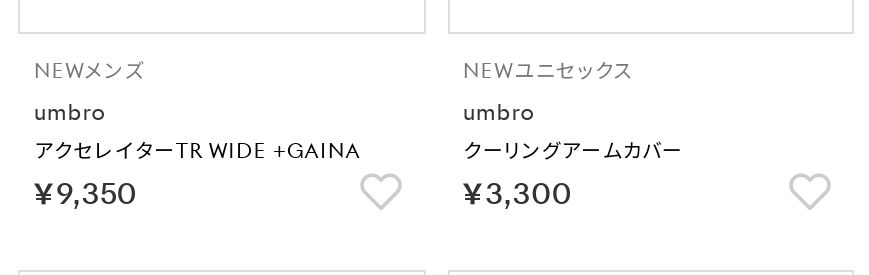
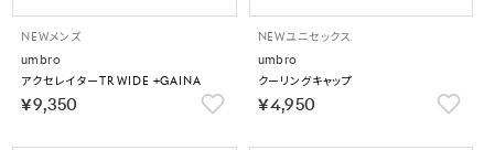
- クーリングアームカバー
- ￥3,300
+ クーリングキャップ
+ ￥4,950
